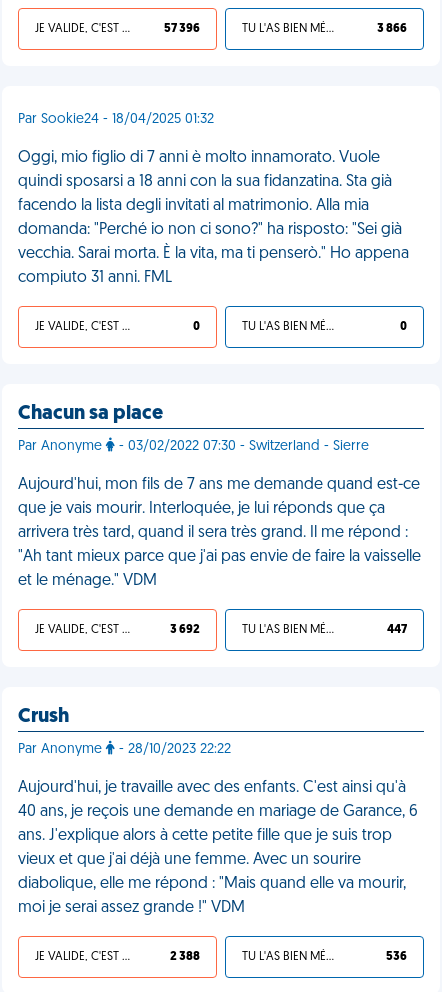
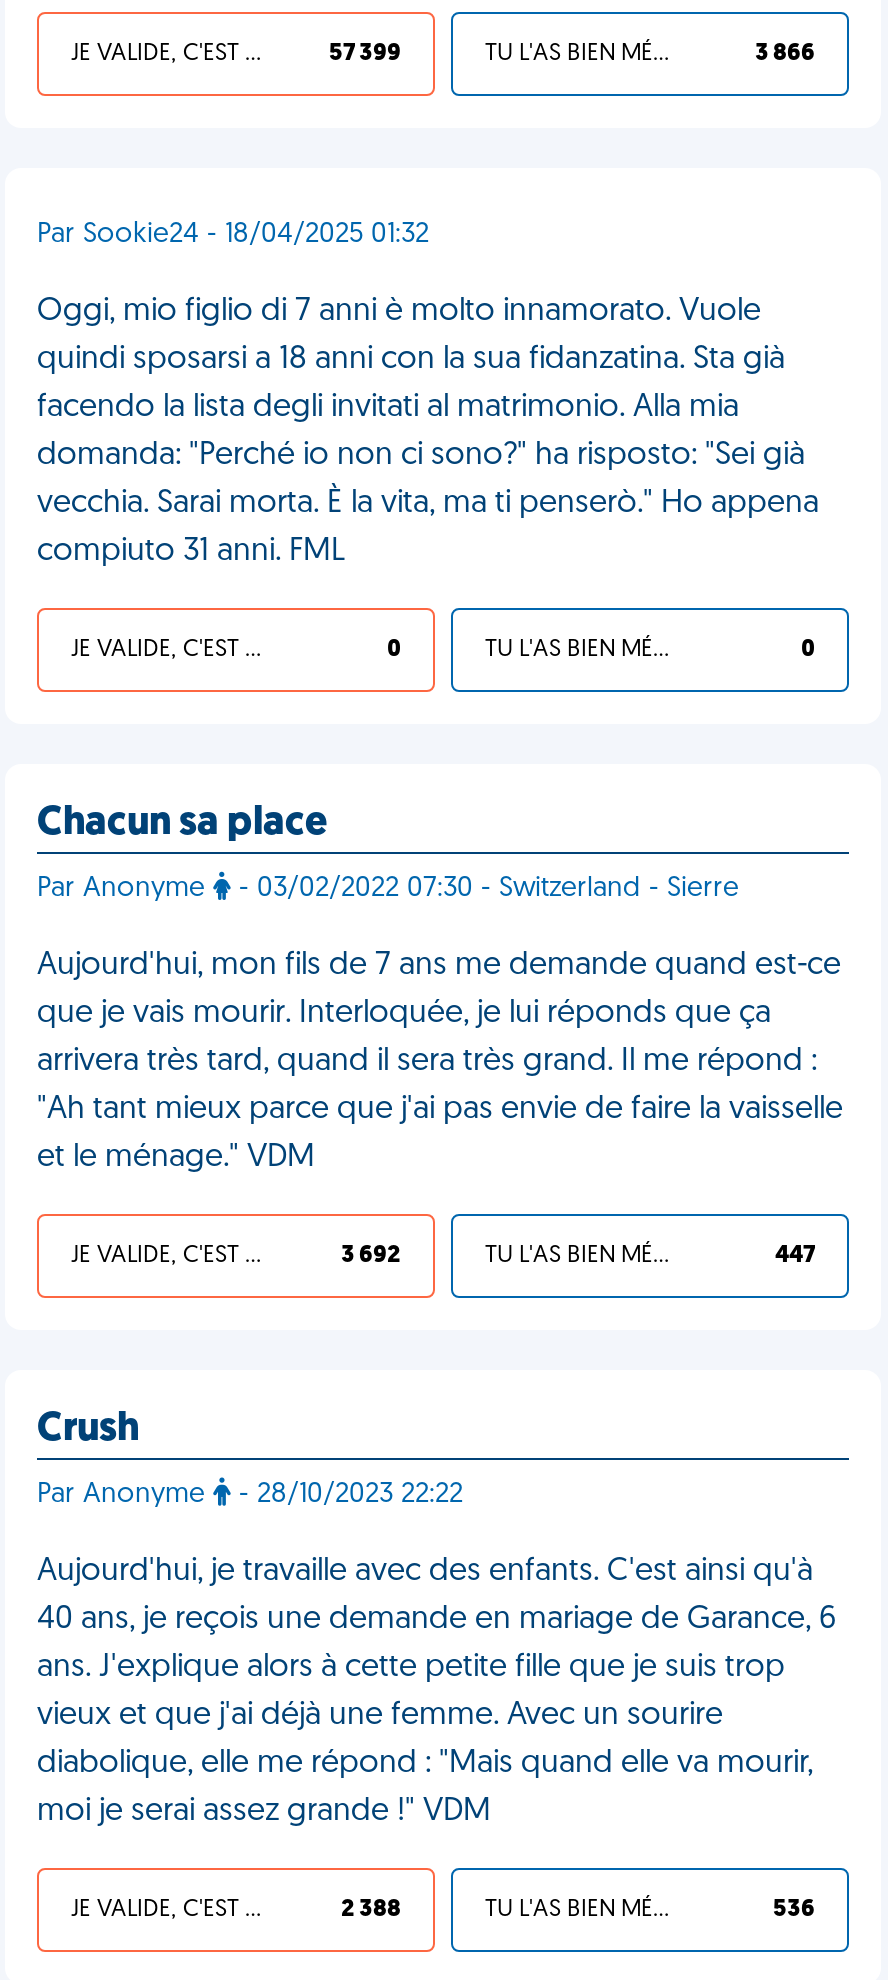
- 57 396
+ 57 399
